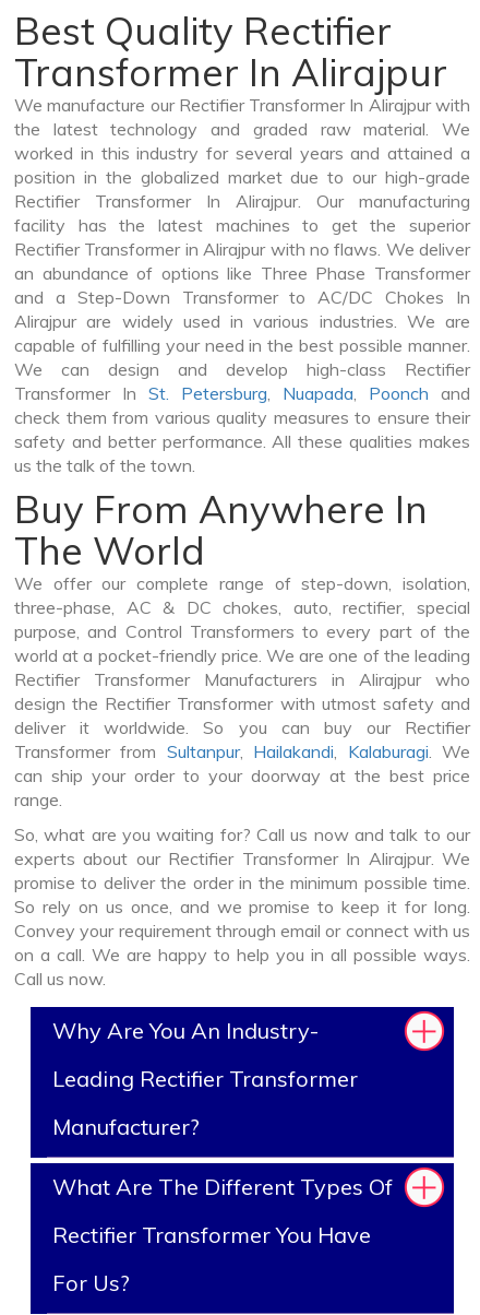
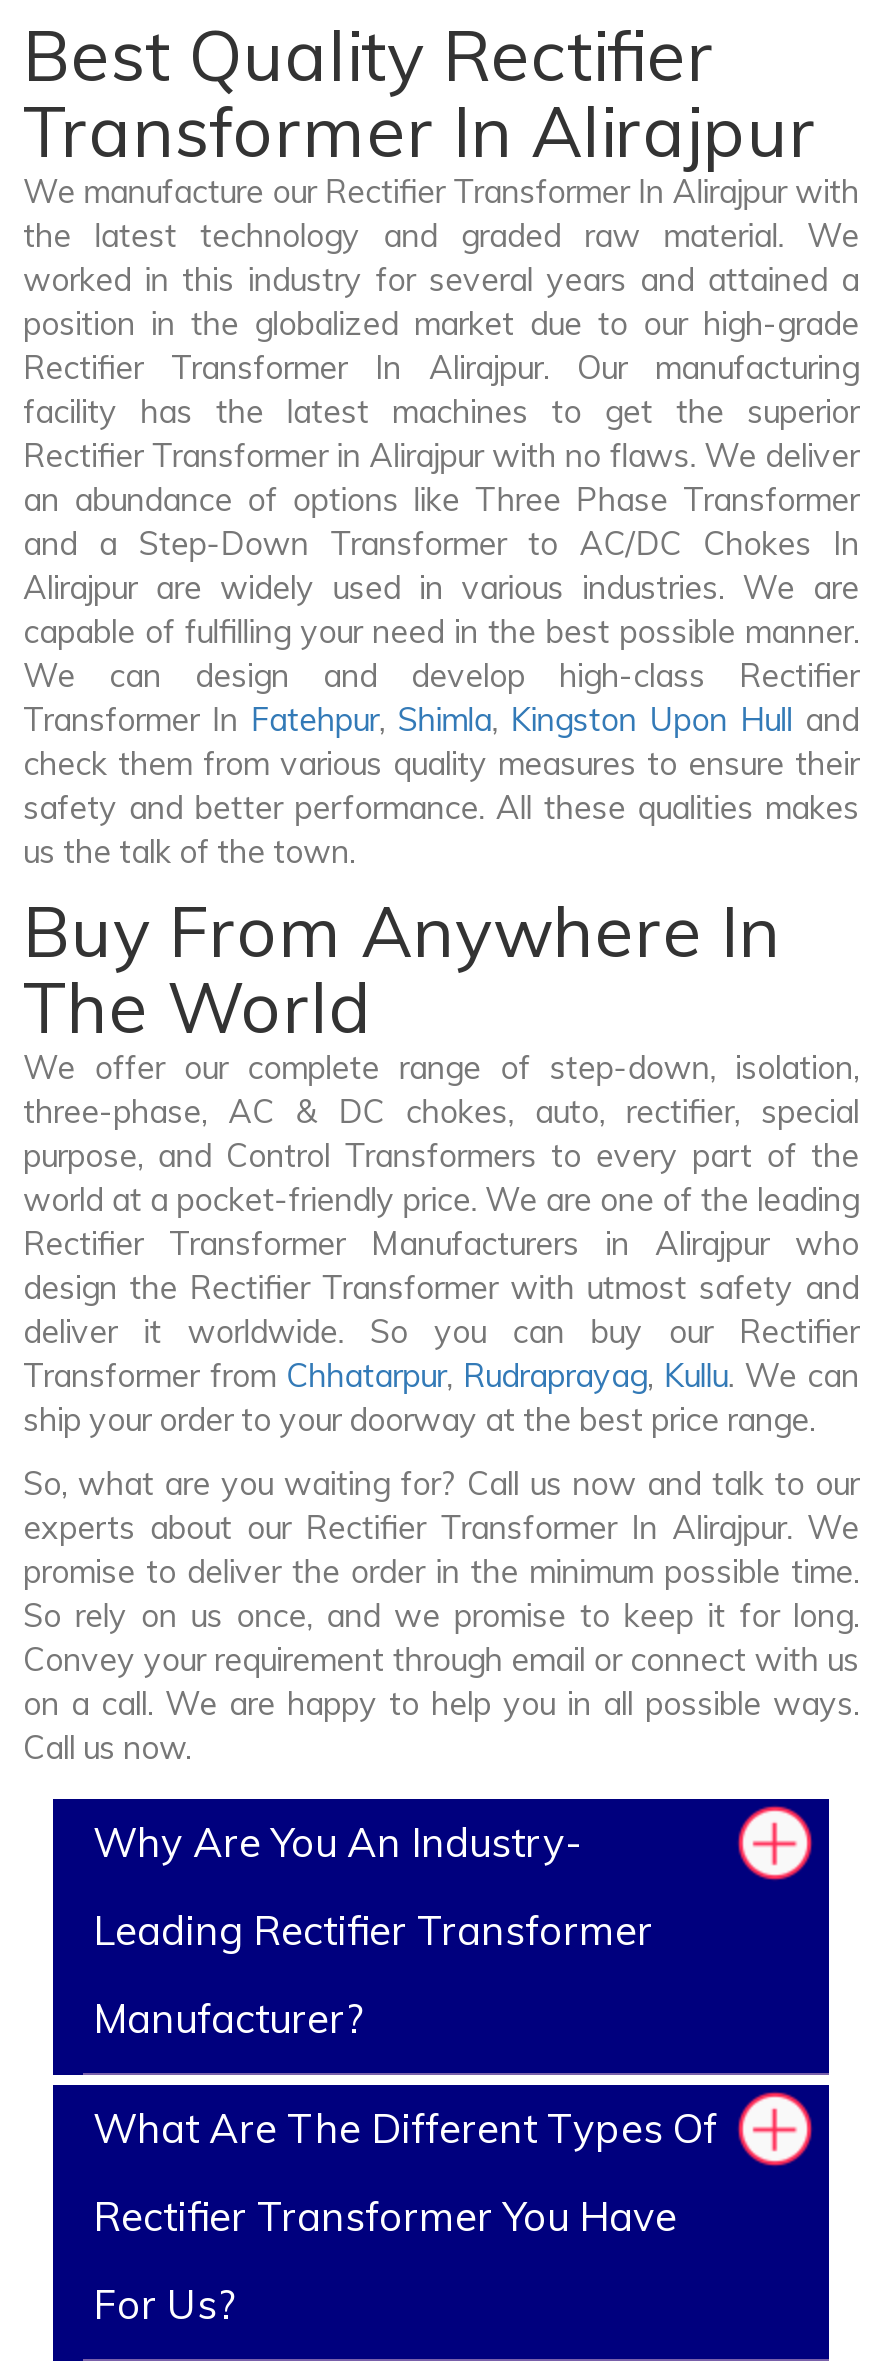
- Transformer In St. Petersburg, Nuapada, Poonch and
+ Transformer In Fatehpur, Shimla, Kingston Upon Hull and

- Transformer from Sultanpur, Hailakandi, Kalaburagi. We
- can ship your order to your doorway at the best price
- range.
+ Transformer from Chhatarpur, Rudraprayag, Kullu. We can
+ ship your order to your doorway at the best price range.
